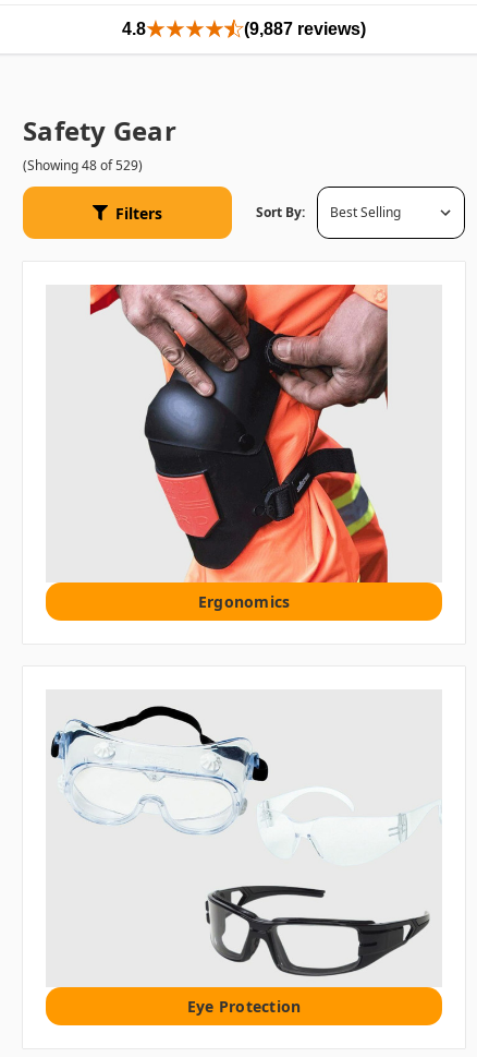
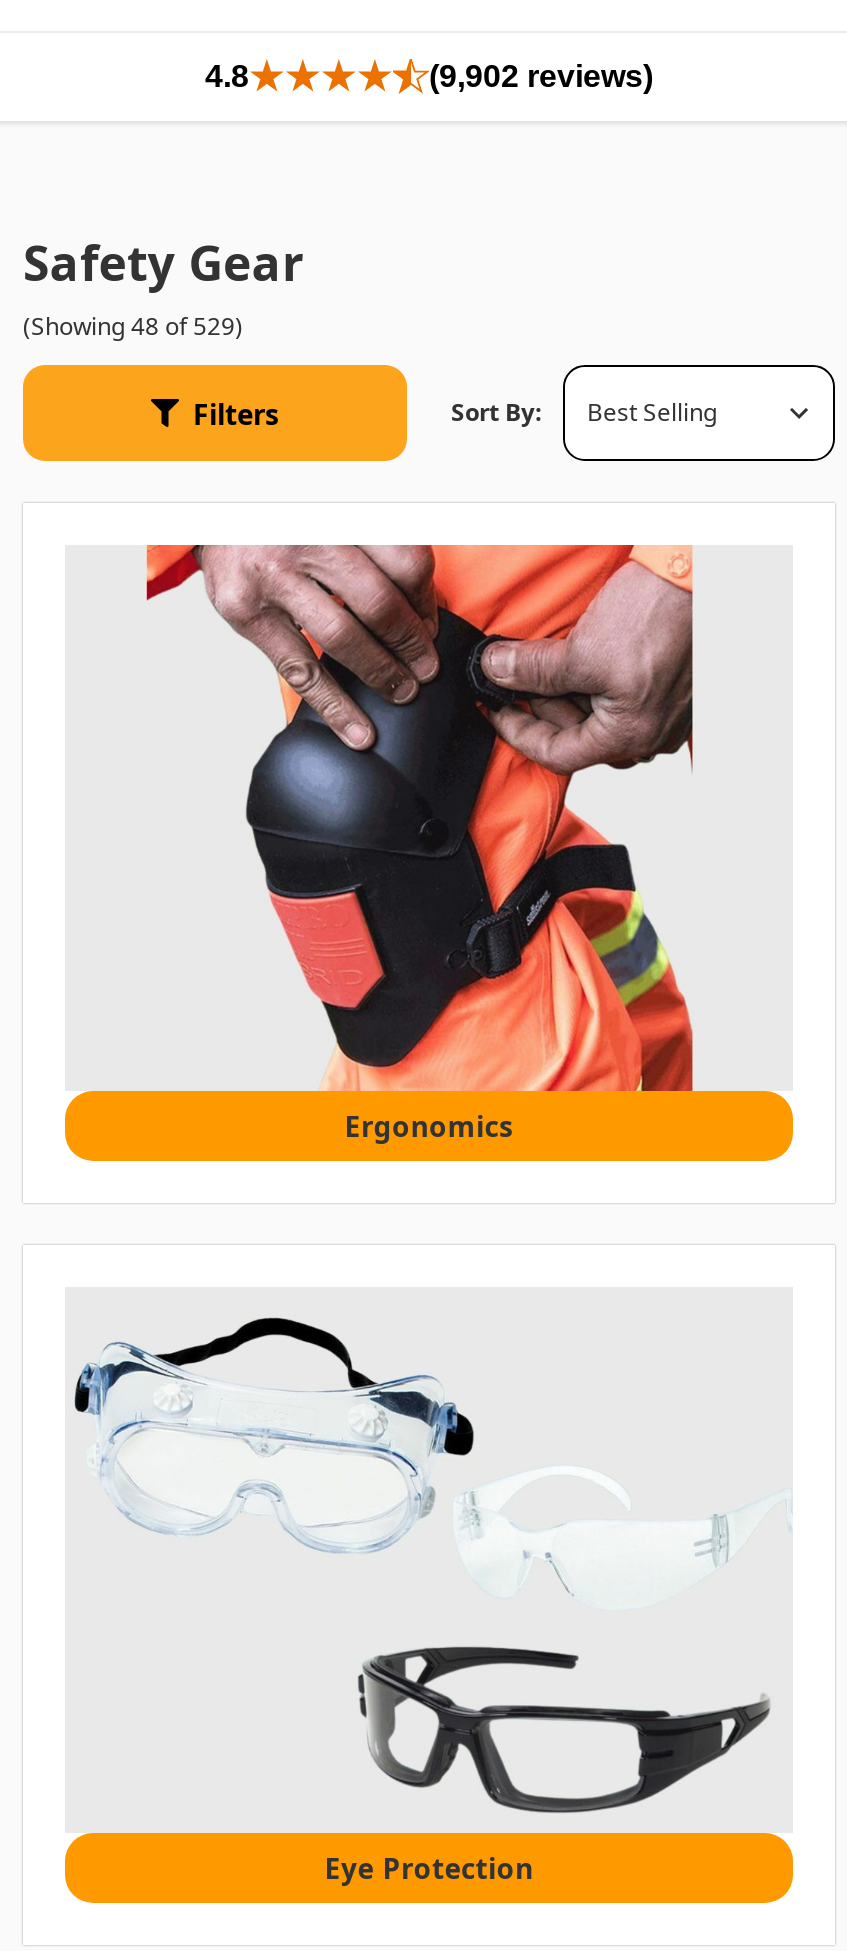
- (9,887 reviews)
+ (9,902 reviews)
